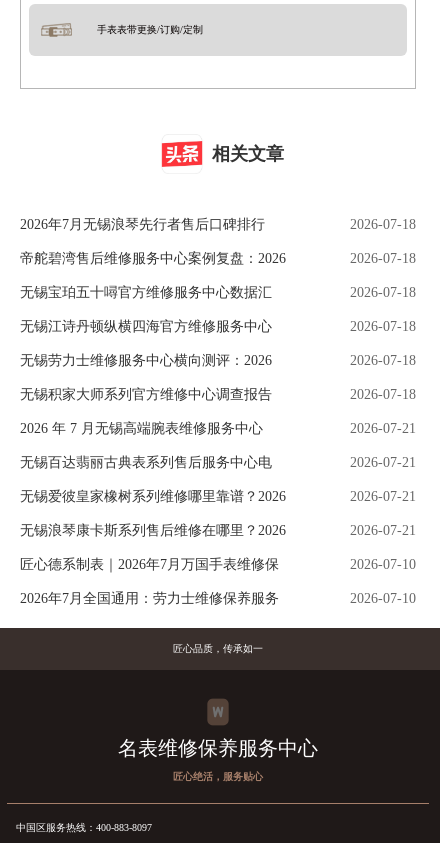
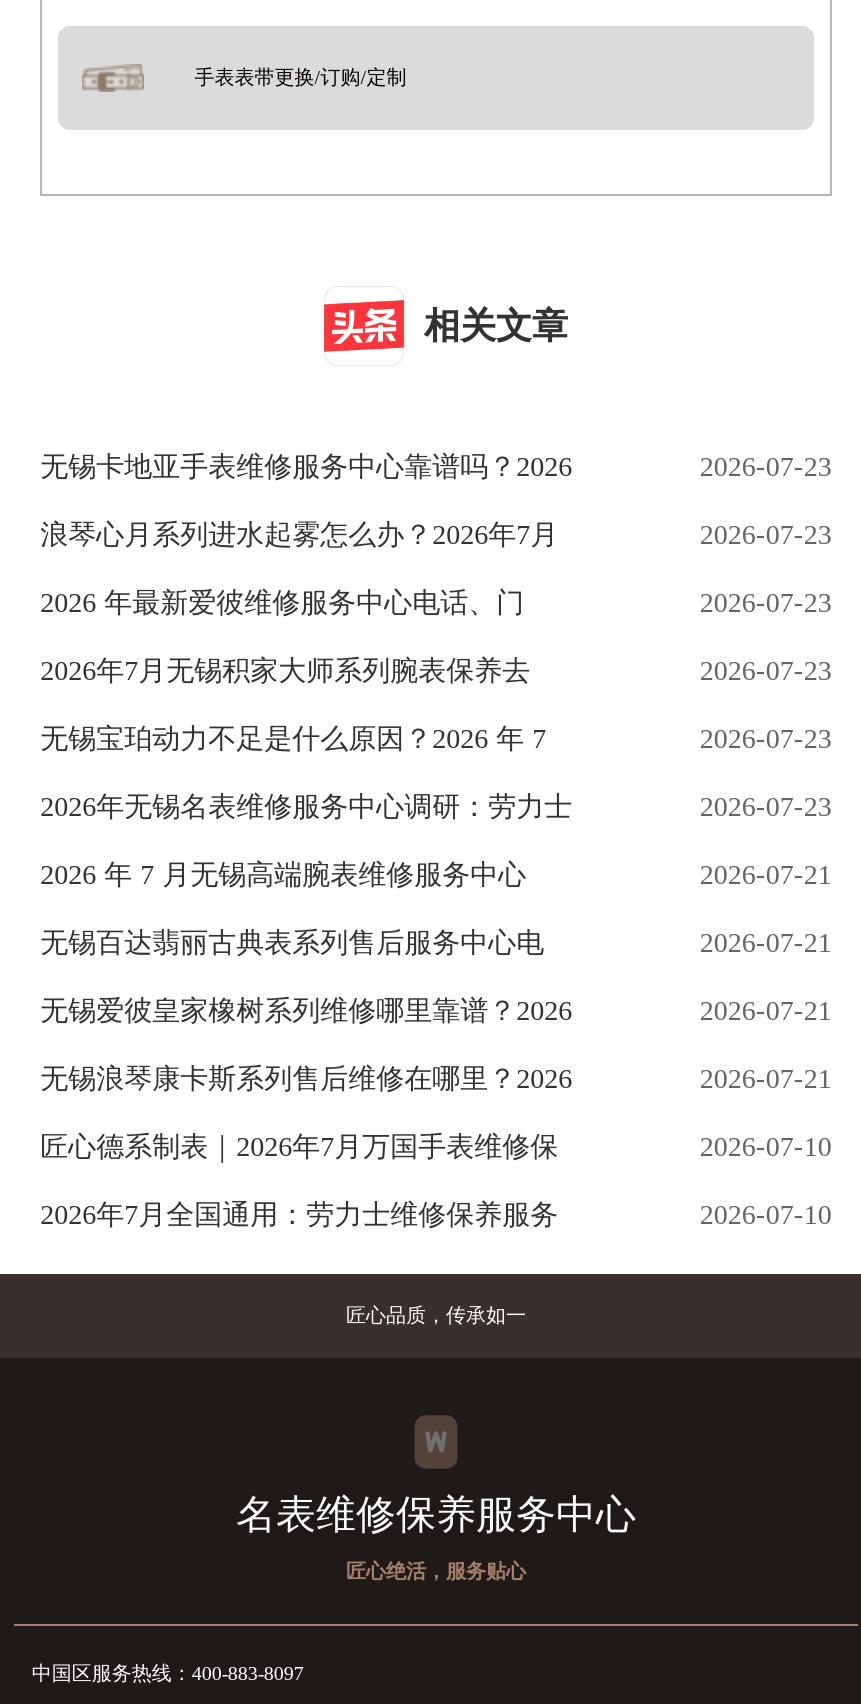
- 2026年7月无锡浪琴先行者售后口碑排行
- 2026-07-18
+ 无锡卡地亚手表维修服务中心靠谱吗？2026
+ 2026-07-23

- 帝舵碧湾售后维修服务中心案例复盘：2026
- 2026-07-18
+ 浪琴心月系列进水起雾怎么办？2026年7月
+ 2026-07-23

- 无锡宝珀五十噚官方维修服务中心数据汇
- 2026-07-18
+ 2026 年最新爱彼维修服务中心电话、门
+ 2026-07-23

- 无锡江诗丹顿纵横四海官方维修服务中心
- 2026-07-18
+ 2026年7月无锡积家大师系列腕表保养去
+ 2026-07-23

- 无锡劳力士维修服务中心横向测评：2026
- 2026-07-18
+ 无锡宝珀动力不足是什么原因？2026 年 7
+ 2026-07-23

- 无锡积家大师系列官方维修中心调查报告
- 2026-07-18
+ 2026年无锡名表维修服务中心调研：劳力士
+ 2026-07-23
